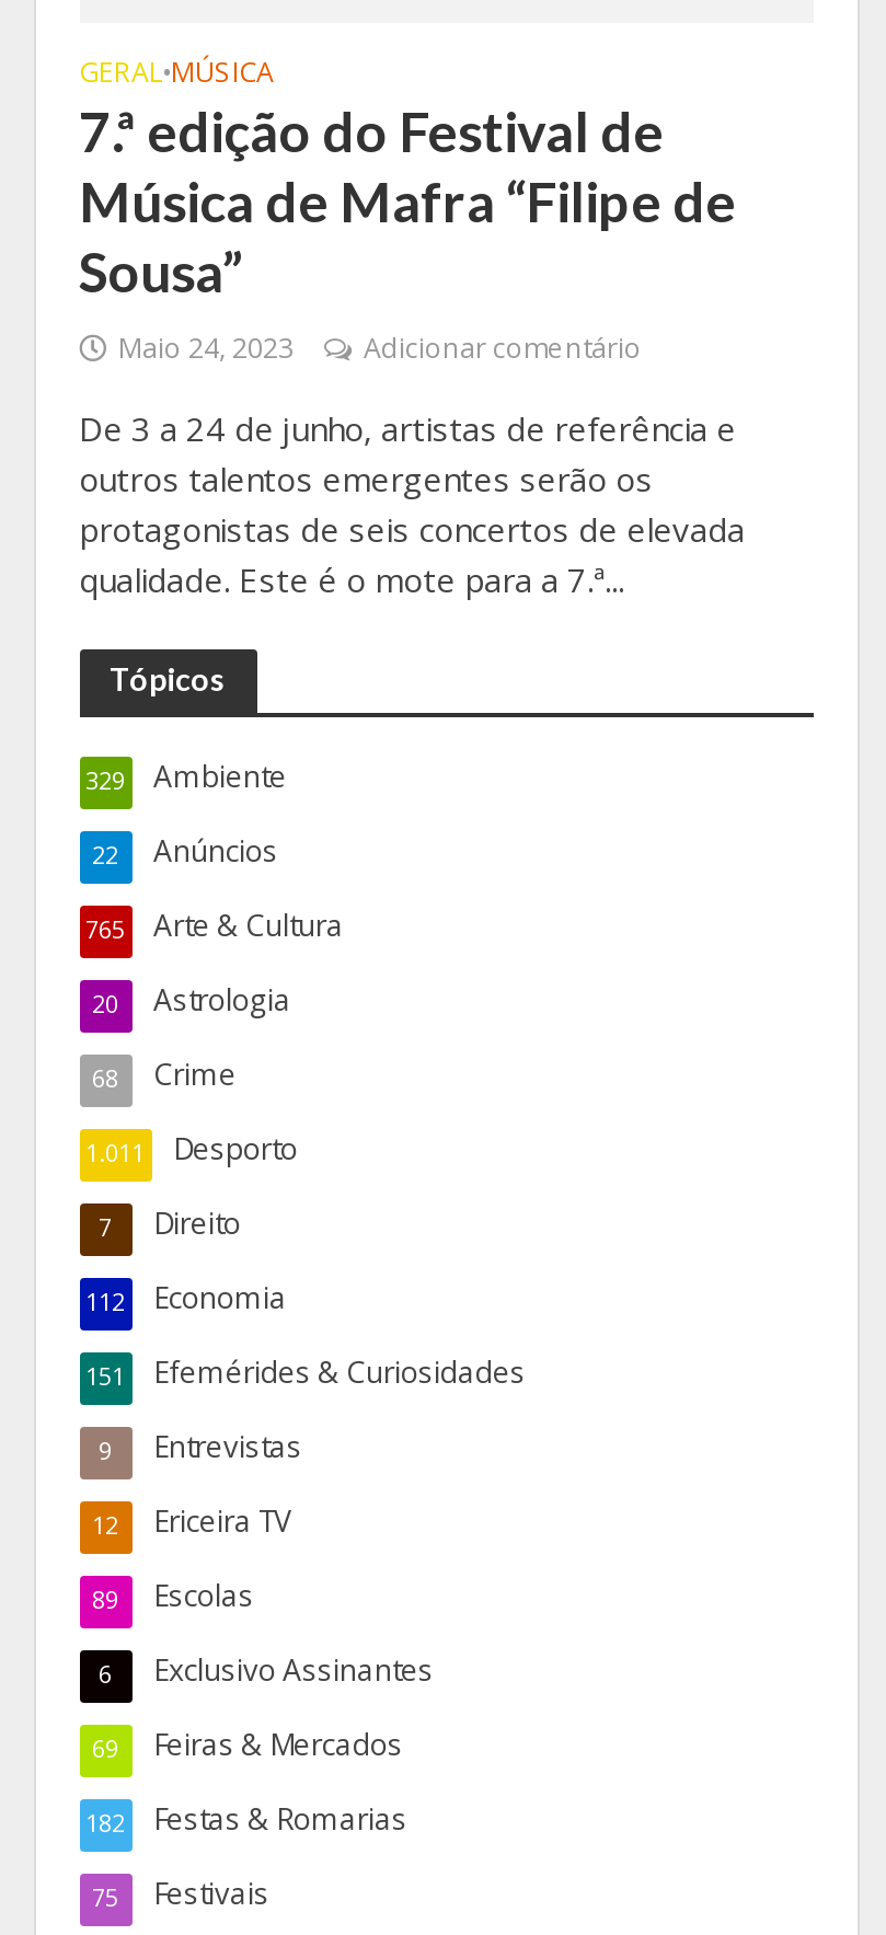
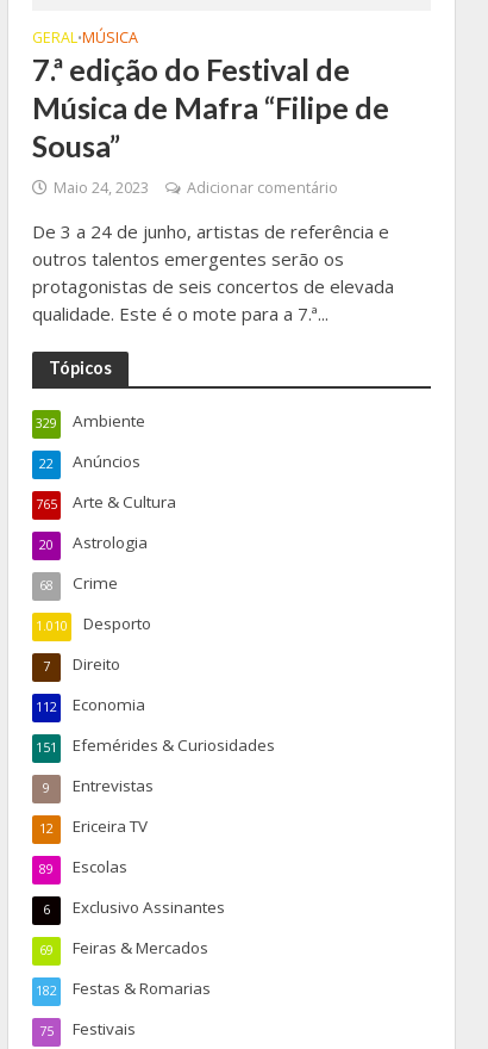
- 1.011 Desporto
+ 1.010 Desporto
